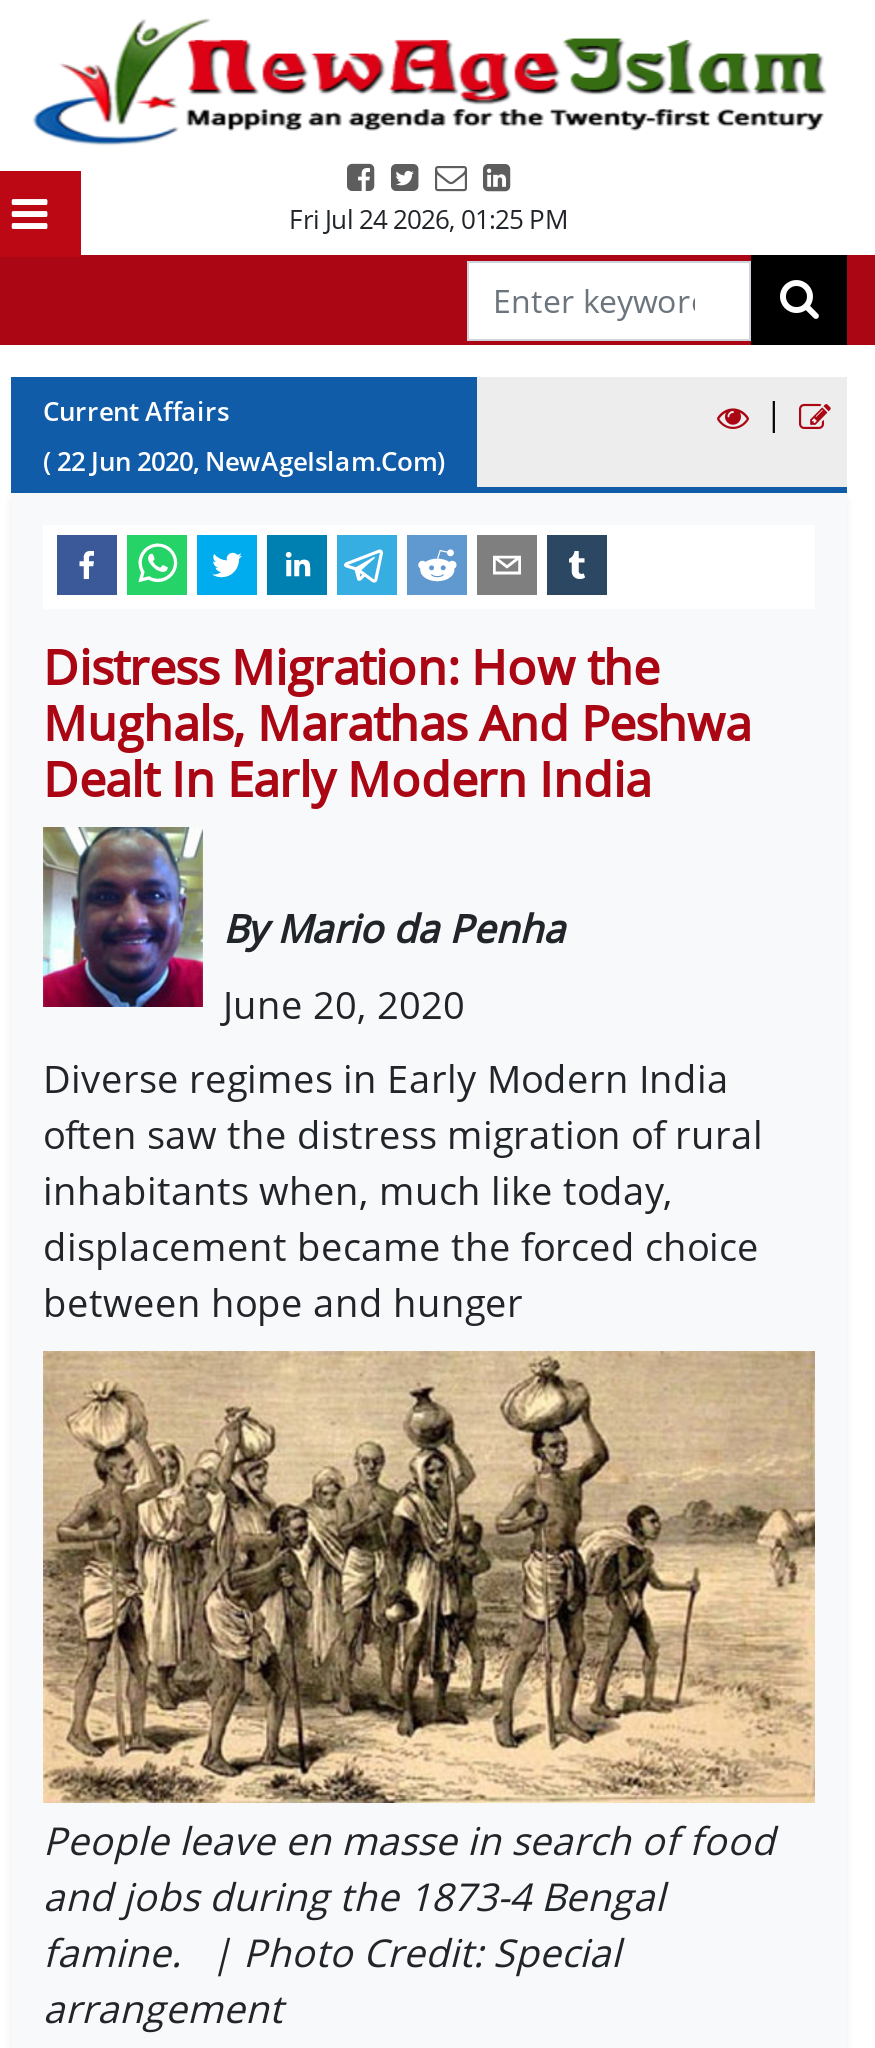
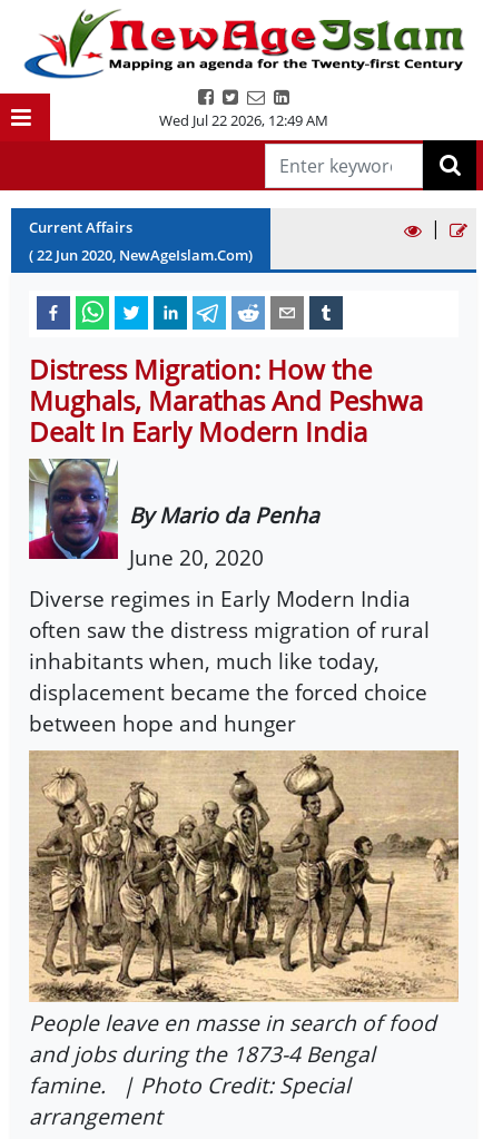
- Fri Jul 24 2026, 01:25 PM
+ Wed Jul 22 2026, 12:49 AM
